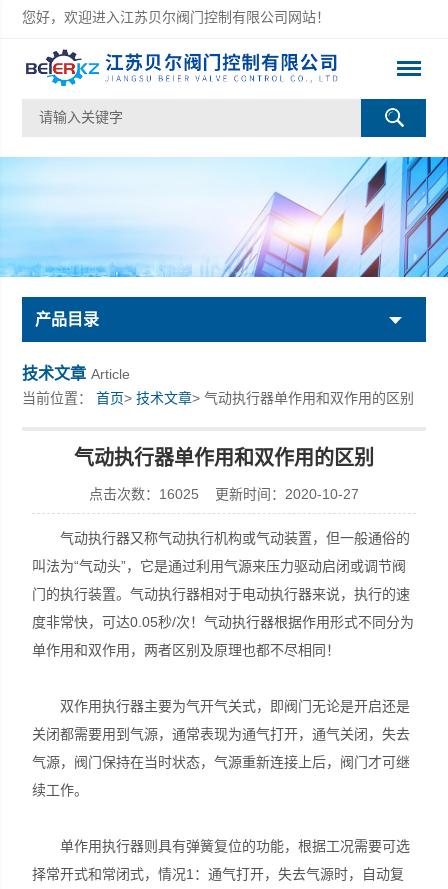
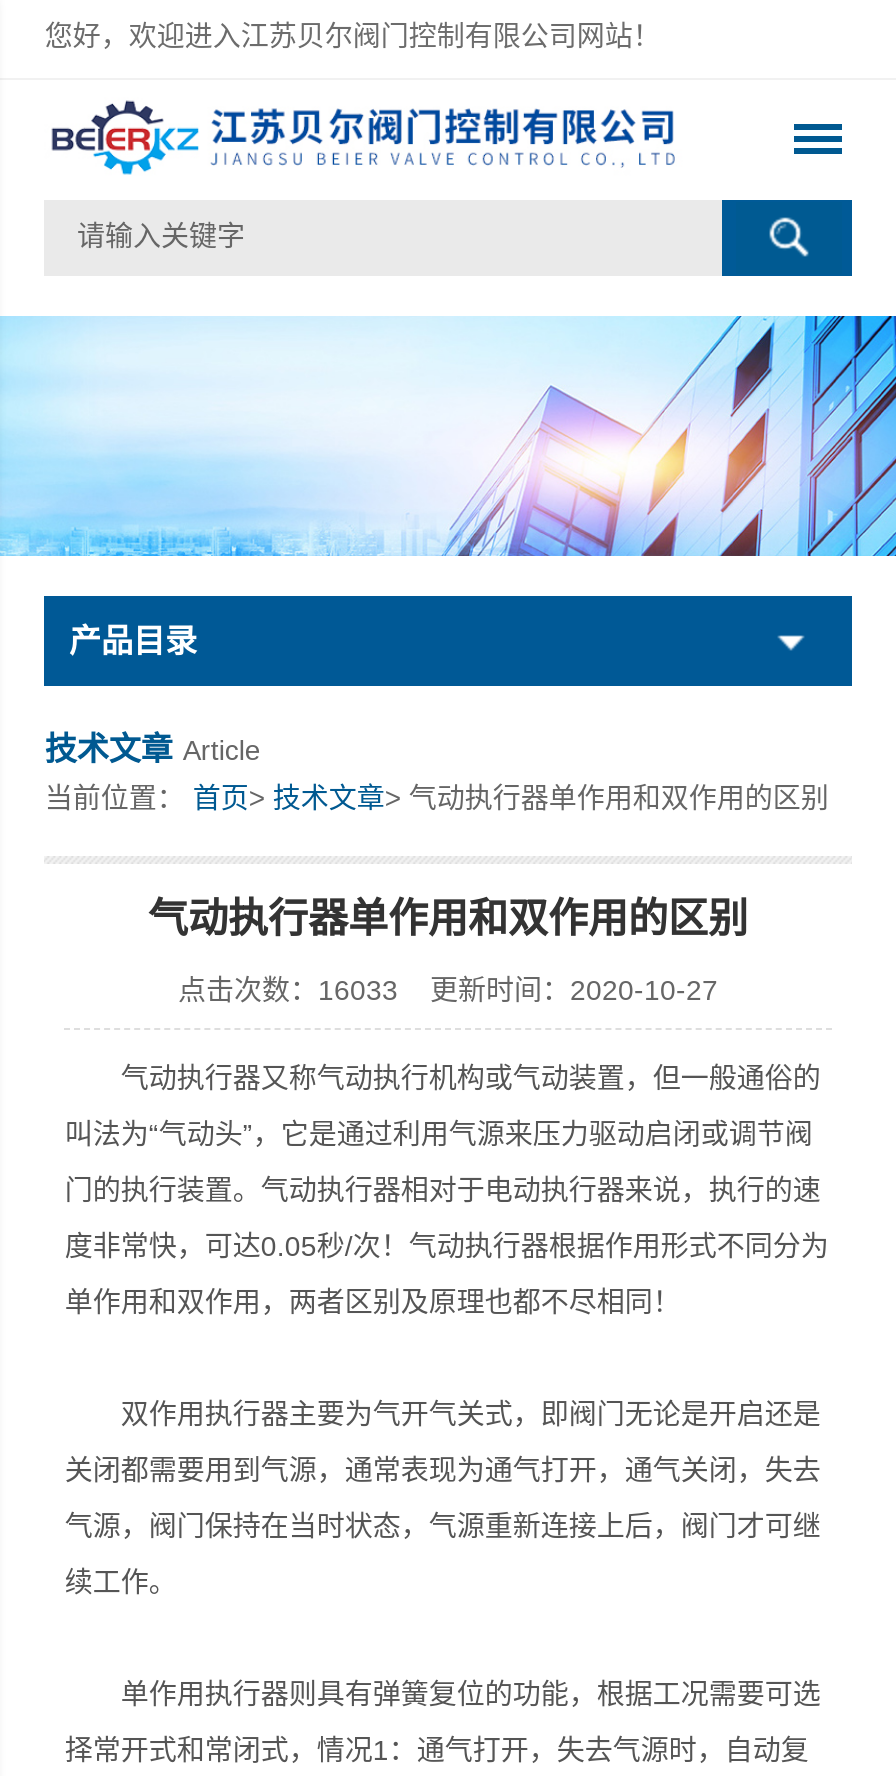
- 点击次数：16025 更新时间：2020-10-27
+ 点击次数：16033 更新时间：2020-10-27
